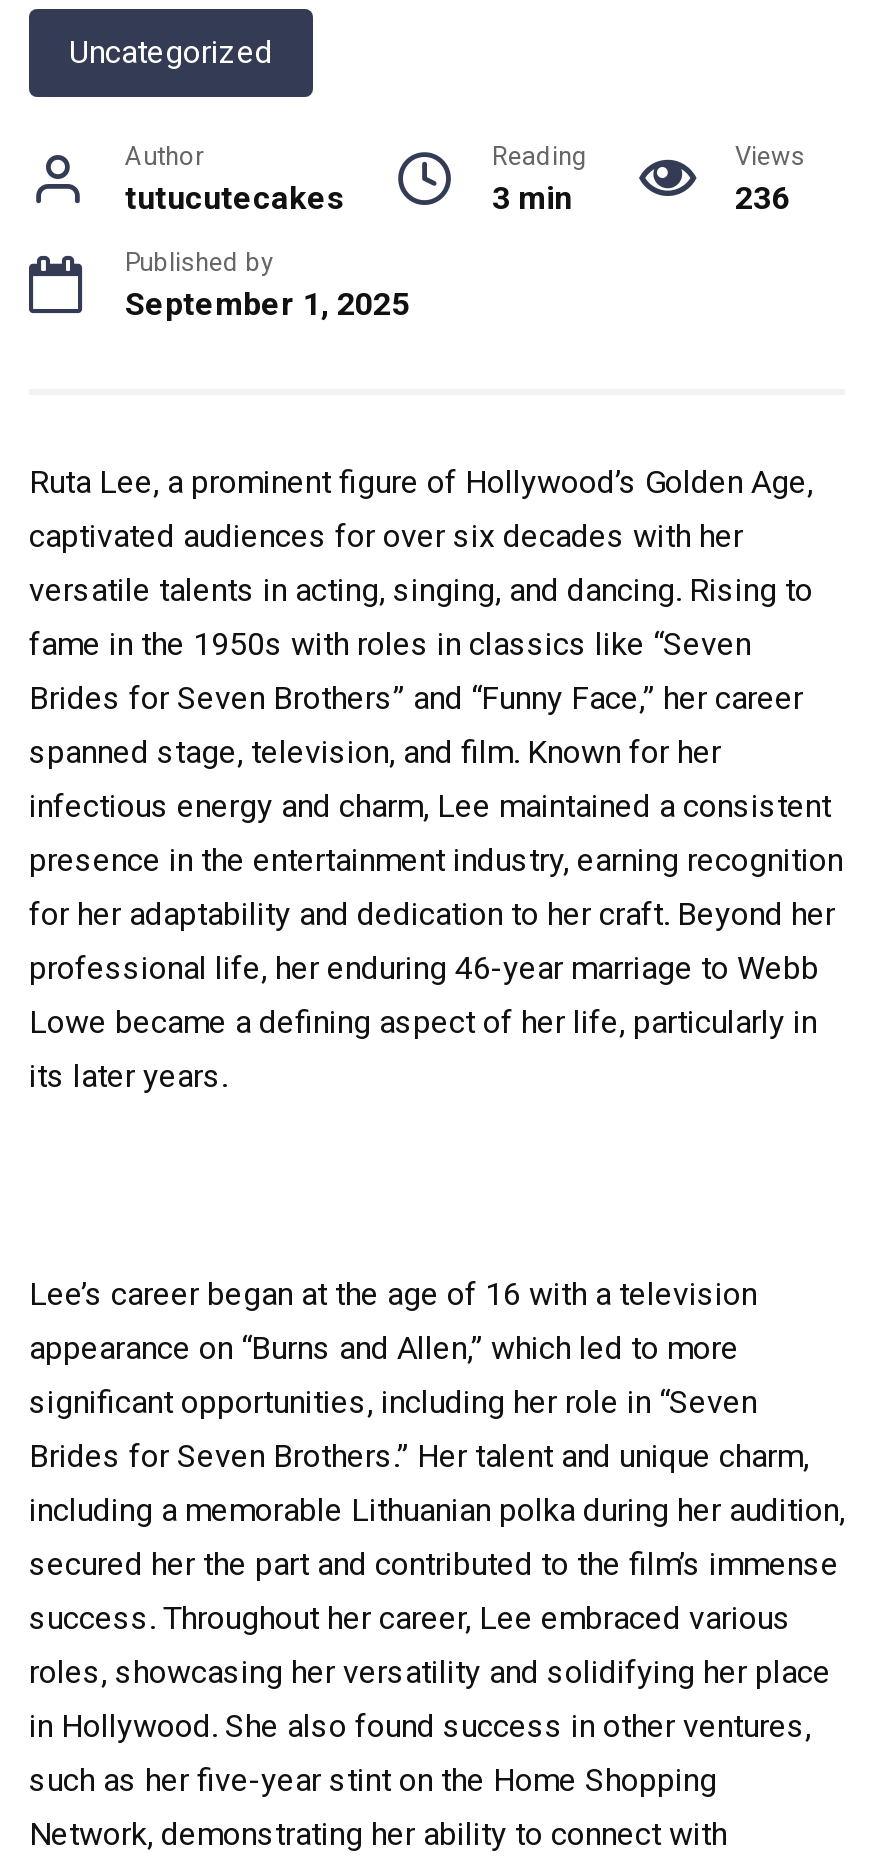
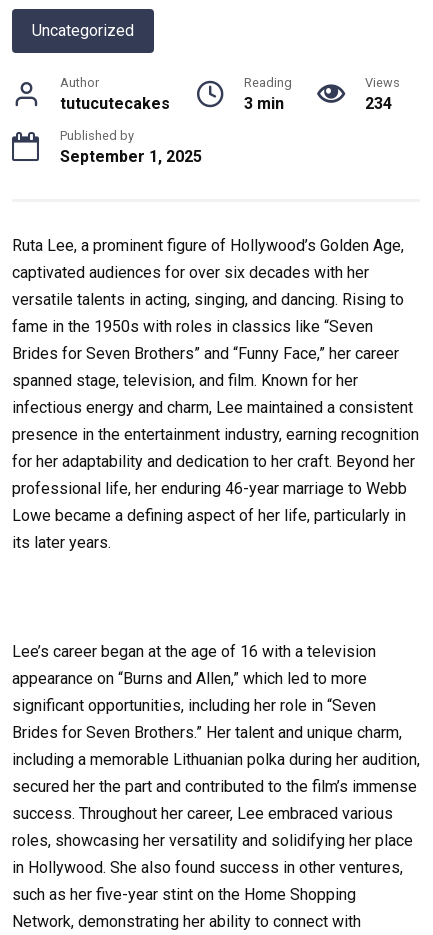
- 236
+ 234
